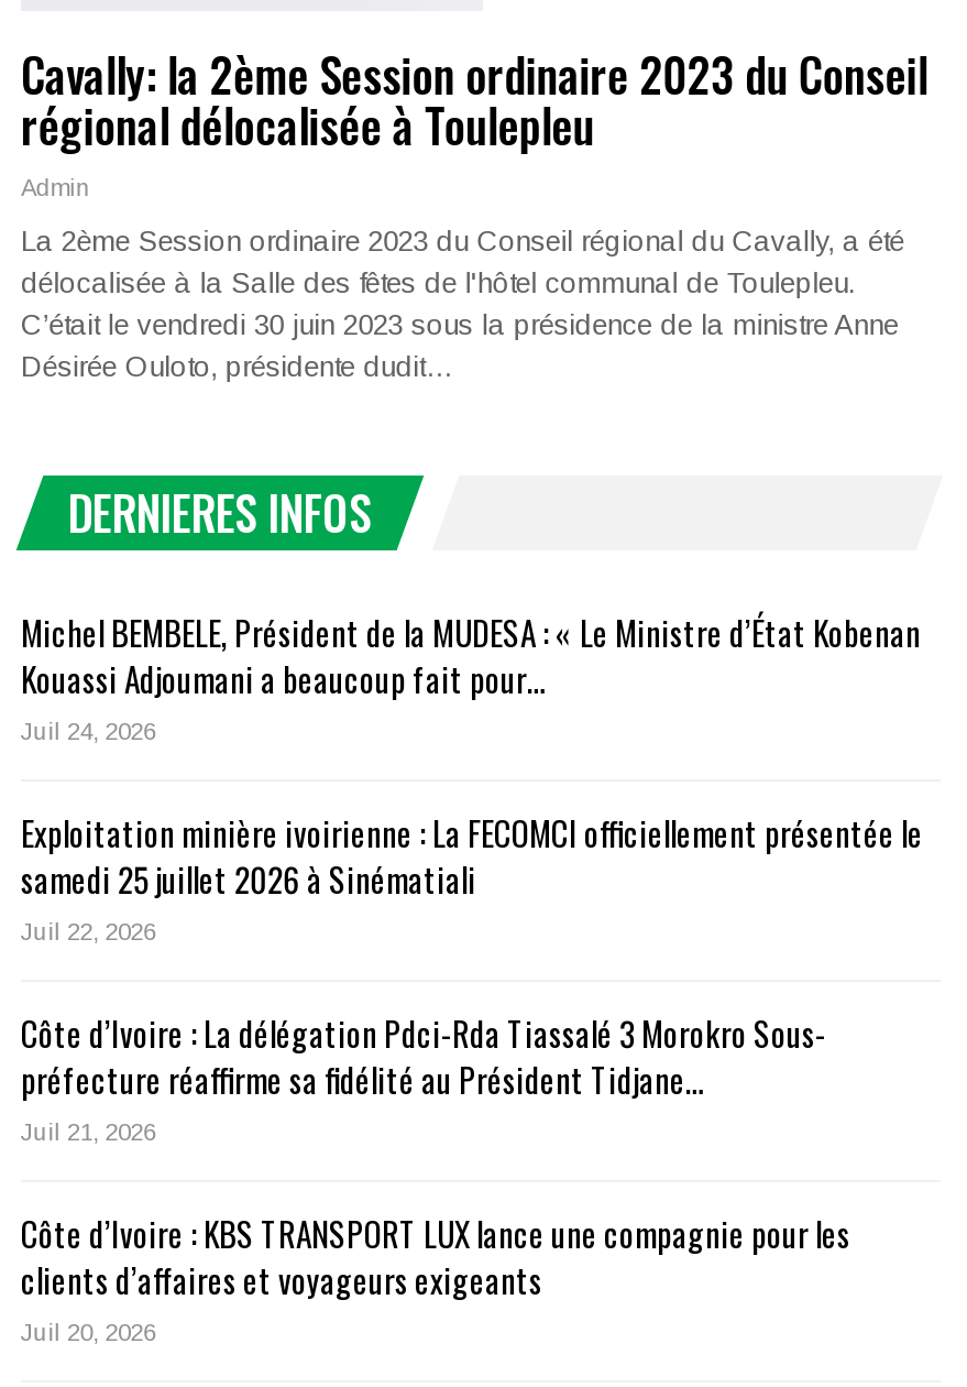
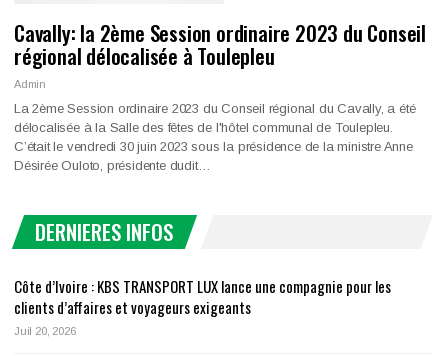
- Michel BEMBELE, Président de la MUDESA : « Le Ministre d’État Kobenan
- Kouassi Adjoumani a beaucoup fait pour…
- Juil 24, 2026
- Exploitation minière ivoirienne : La FECOMCI officiellement présentée le
- samedi 25 juillet 2026 à Sinématiali
- Juil 22, 2026
- Côte d’Ivoire : La délégation Pdci-Rda Tiassalé 3 Morokro Sous-
- préfecture réaffirme sa fidélité au Président Tidjane…
- Juil 21, 2026
